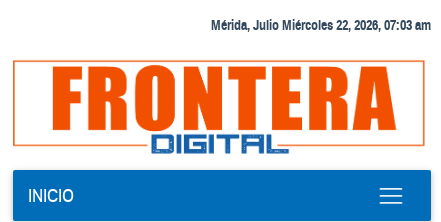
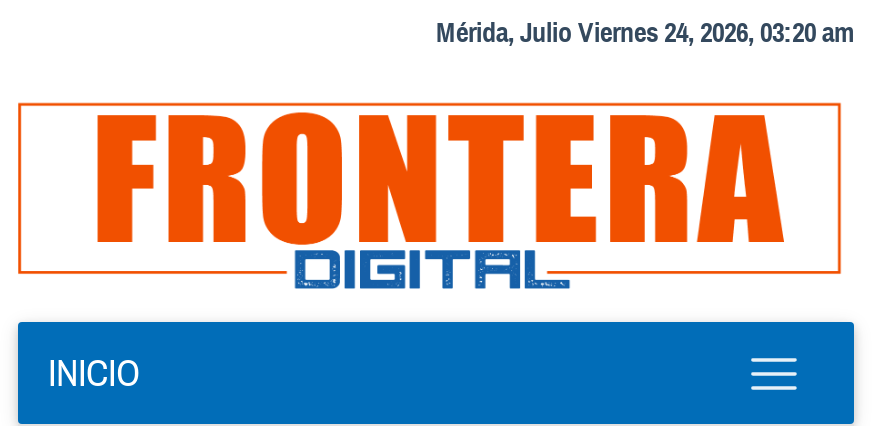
- Mérida, Julio Miércoles 22, 2026, 07:03 am
+ Mérida, Julio Viernes 24, 2026, 03:20 am
